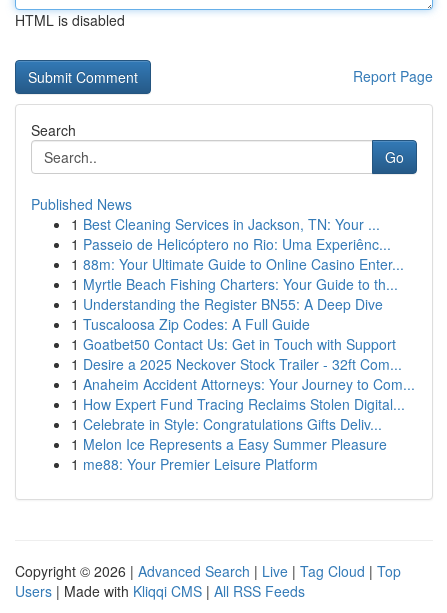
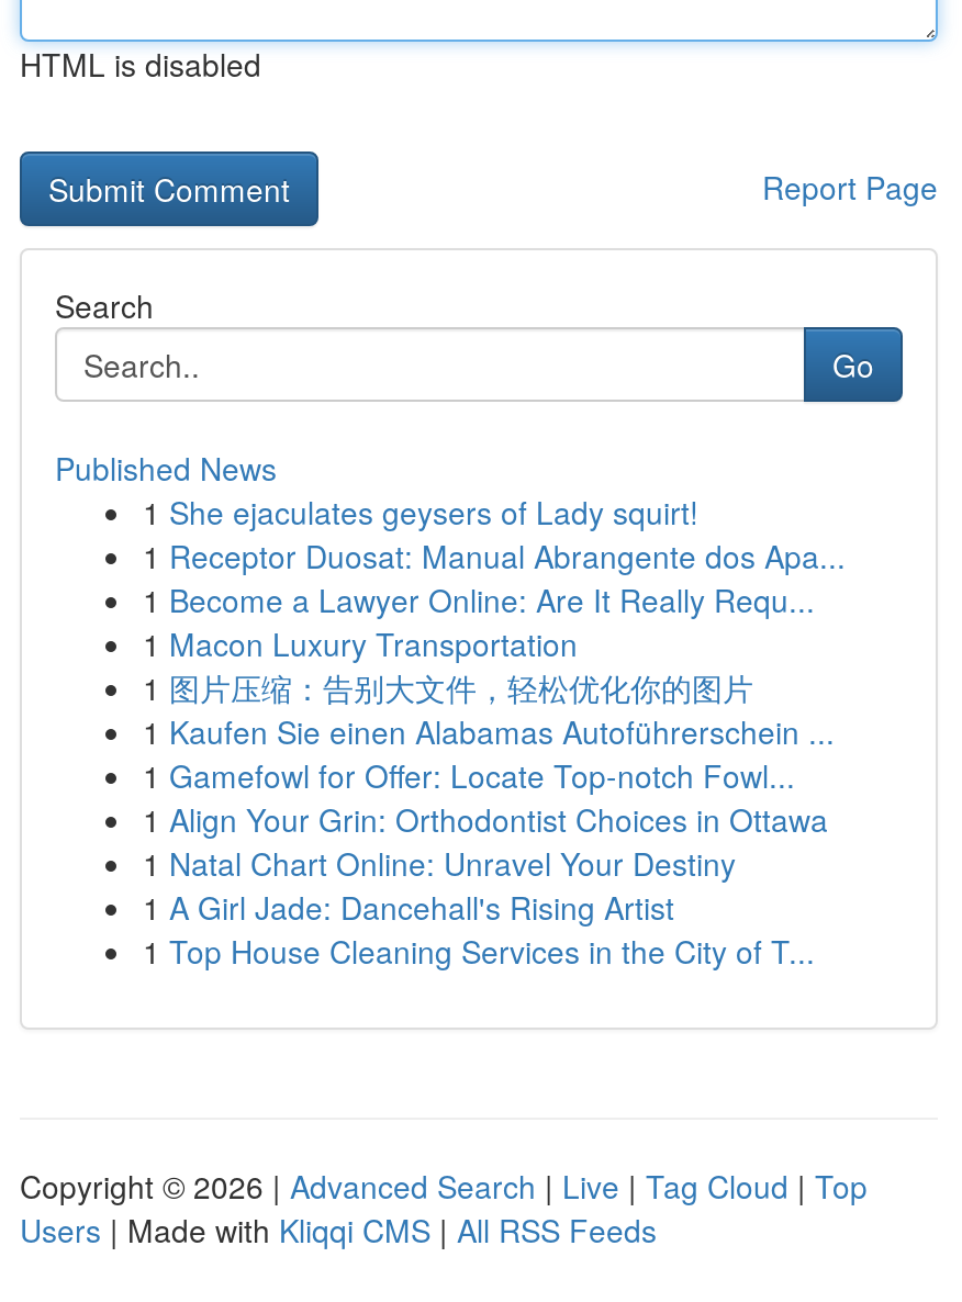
- 1 Best Cleaning Services in Jackson, TN: Your ...
- 1 Passeio de Helicóptero no Rio: Uma Experiênc...
- 1 88m: Your Ultimate Guide to Online Casino Enter...
- 1 Myrtle Beach Fishing Charters: Your Guide to th...
- 1 Understanding the Register BN55: A Deep Dive
- 1 Tuscaloosa Zip Codes: A Full Guide
- 1 Goatbet50 Contact Us: Get in Touch with Support
- 1 Desire a 2025 Neckover Stock Trailer - 32ft Com...
- 1 Anaheim Accident Attorneys: Your Journey to Com...
- 1 How Expert Fund Tracing Reclaims Stolen Digital...
- 1 Celebrate in Style: Congratulations Gifts Deliv...
- 1 Melon Ice Represents a Easy Summer Pleasure
- 1 me88: Your Premier Leisure Platform
+ 1 She ejaculates geysers of Lady squirt!
+ 1 Receptor Duosat: Manual Abrangente dos Apa...
+ 1 Become a Lawyer Online: Are It Really Requ...
+ 1 Macon Luxury Transportation
+ 1 图片压缩：告别大文件，轻松优化你的图片
+ 1 Kaufen Sie einen Alabamas Autoführerschein ...
+ 1 Gamefowl for Offer: Locate Top-notch Fowl...
+ 1 Align Your Grin: Orthodontist Choices in Ottawa
+ 1 Natal Chart Online: Unravel Your Destiny
+ 1 A Girl Jade: Dancehall's Rising Artist
+ 1 Top House Cleaning Services in the City of T...
